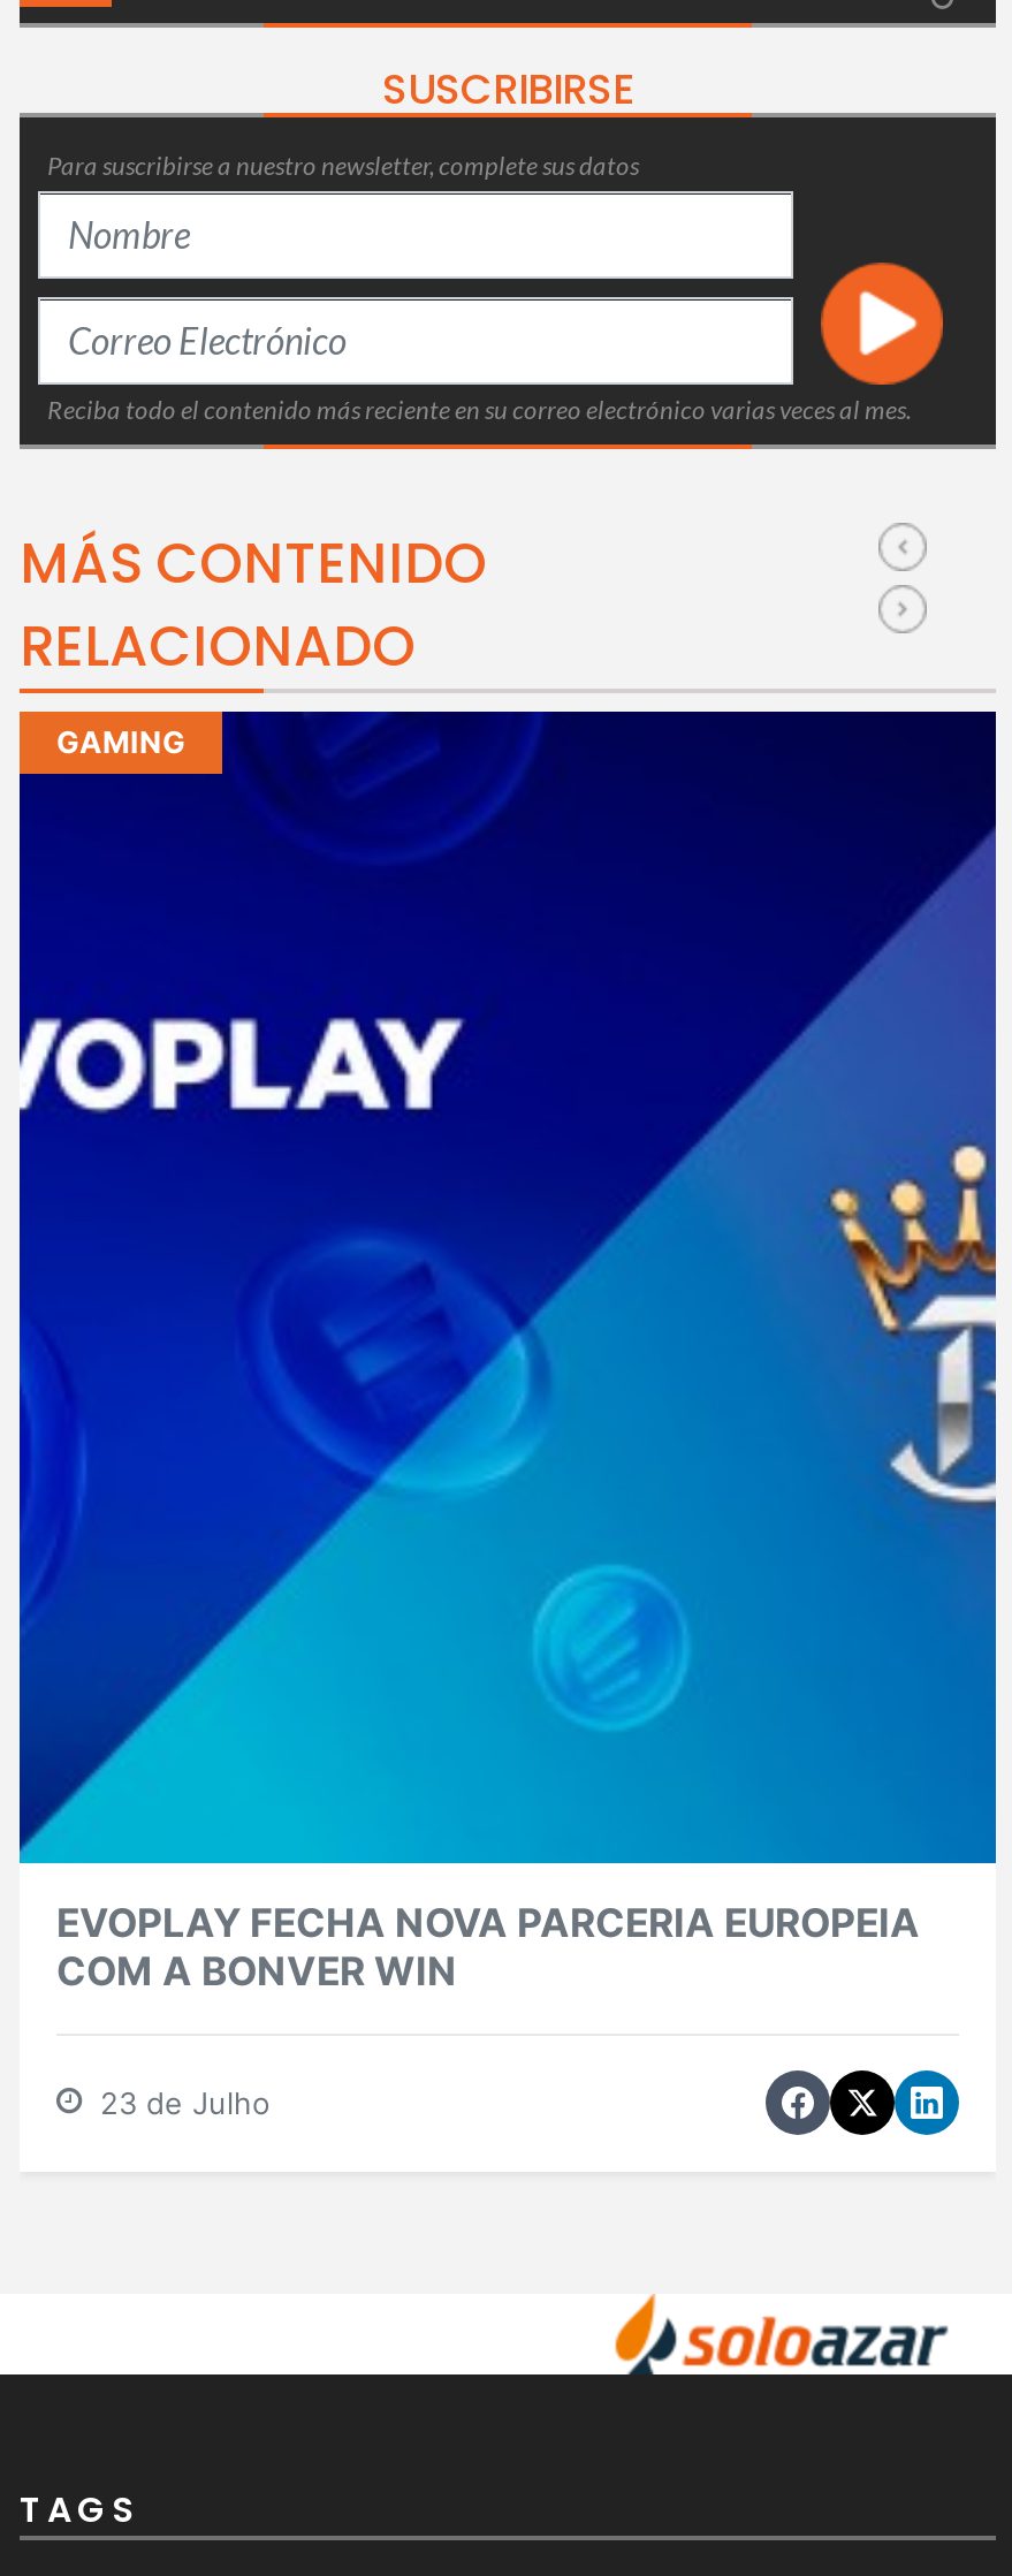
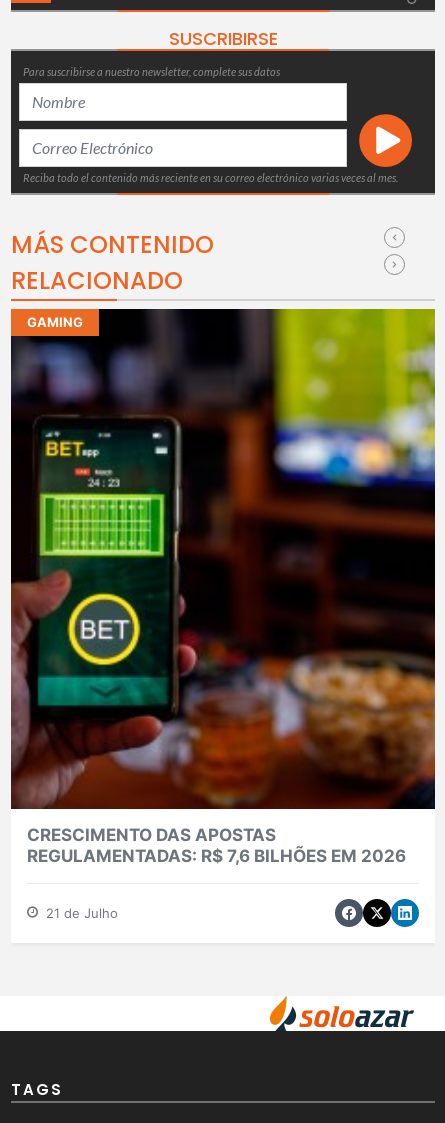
- [image]
- EVOPLAY FECHA NOVA PARCERIA EUROPEIA
- COM A BONVER WIN
+ [image]
+ CRESCIMENTO DAS APOSTAS
+ REGULAMENTADAS: R$ 7,6 BILHÕES EM 2026

- 23 de Julho
+ 21 de Julho
